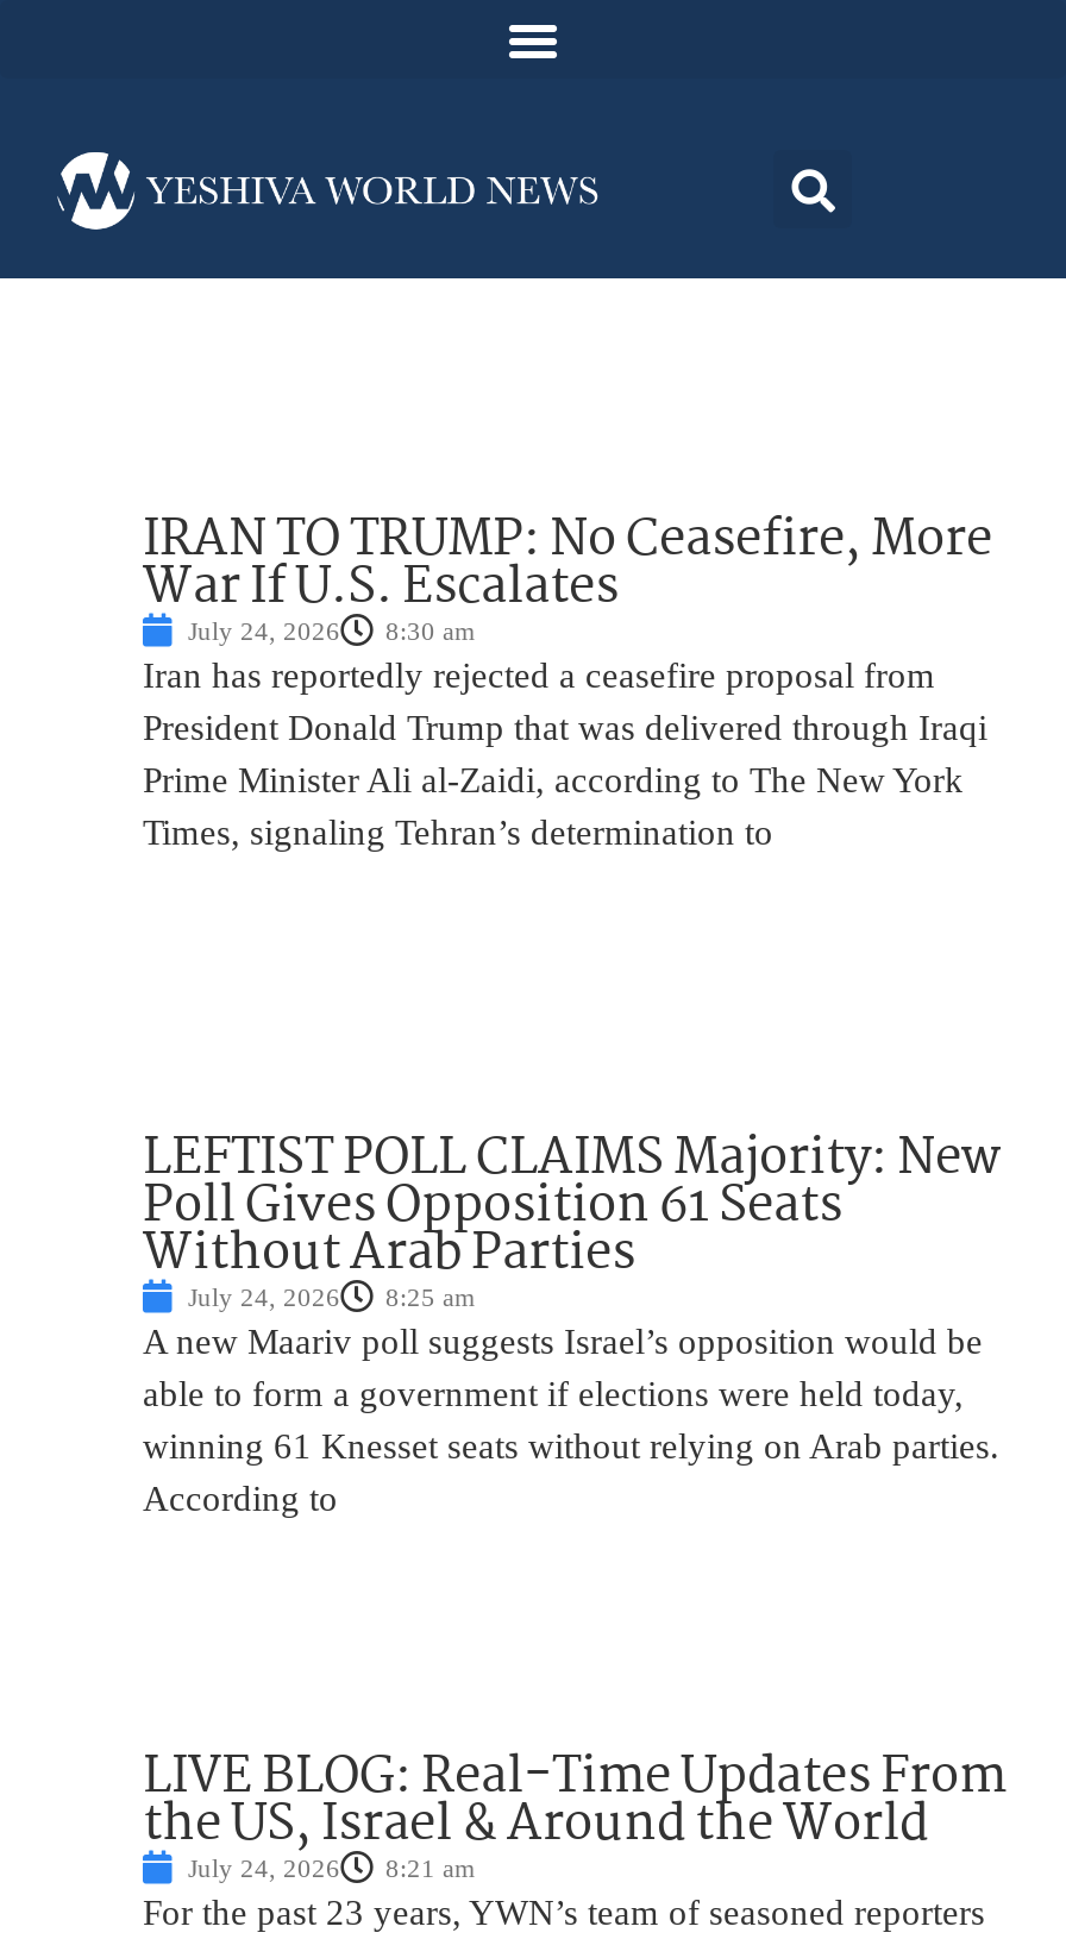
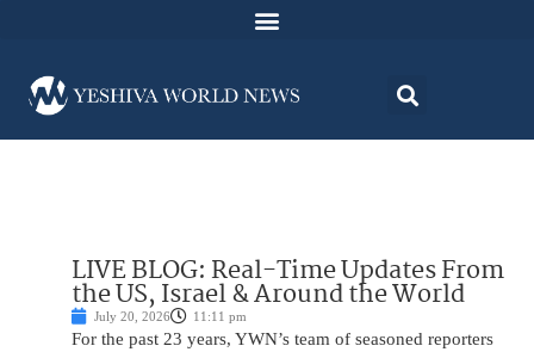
- IRAN TO TRUMP: No Ceasefire, More
- War If U.S. Escalates
- July 24, 2026
- 8:30 am
- Iran has reportedly rejected a ceasefire proposal from
- President Donald Trump that was delivered through Iraqi
- Prime Minister Ali al-Zaidi, according to The New York
- Times, signaling Tehran’s determination to

- LEFTIST POLL CLAIMS Majority: New
- Poll Gives Opposition 61 Seats
- Without Arab Parties
- July 24, 2026
- 8:25 am
- A new Maariv poll suggests Israel’s opposition would be
- able to form a government if elections were held today,
- winning 61 Knesset seats without relying on Arab parties.
- According to

- July 24, 2026
- 8:21 am
+ July 20, 2026
+ 11:11 pm
